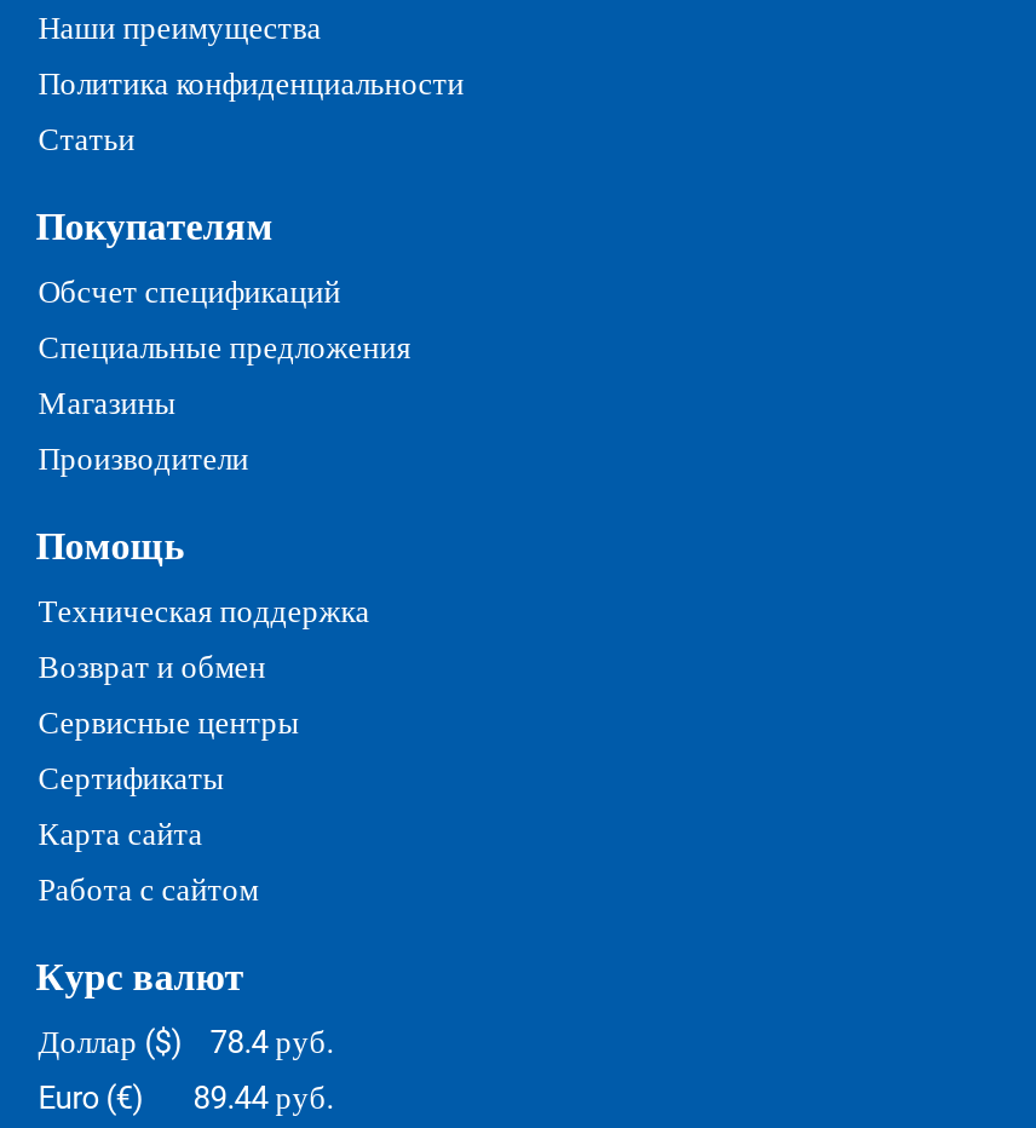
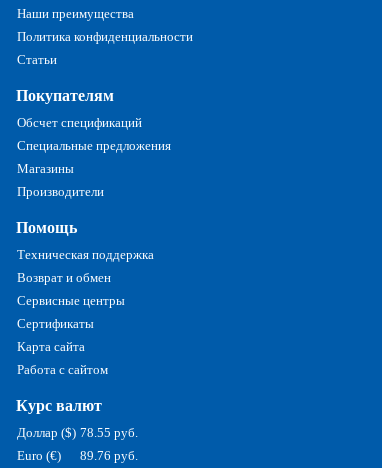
- Доллар ($)
- 78.4 руб.
+ Доллар ($) 78.55 руб.

- Euro (€) 89.44 руб.
+ Euro (€) 89.76 руб.
